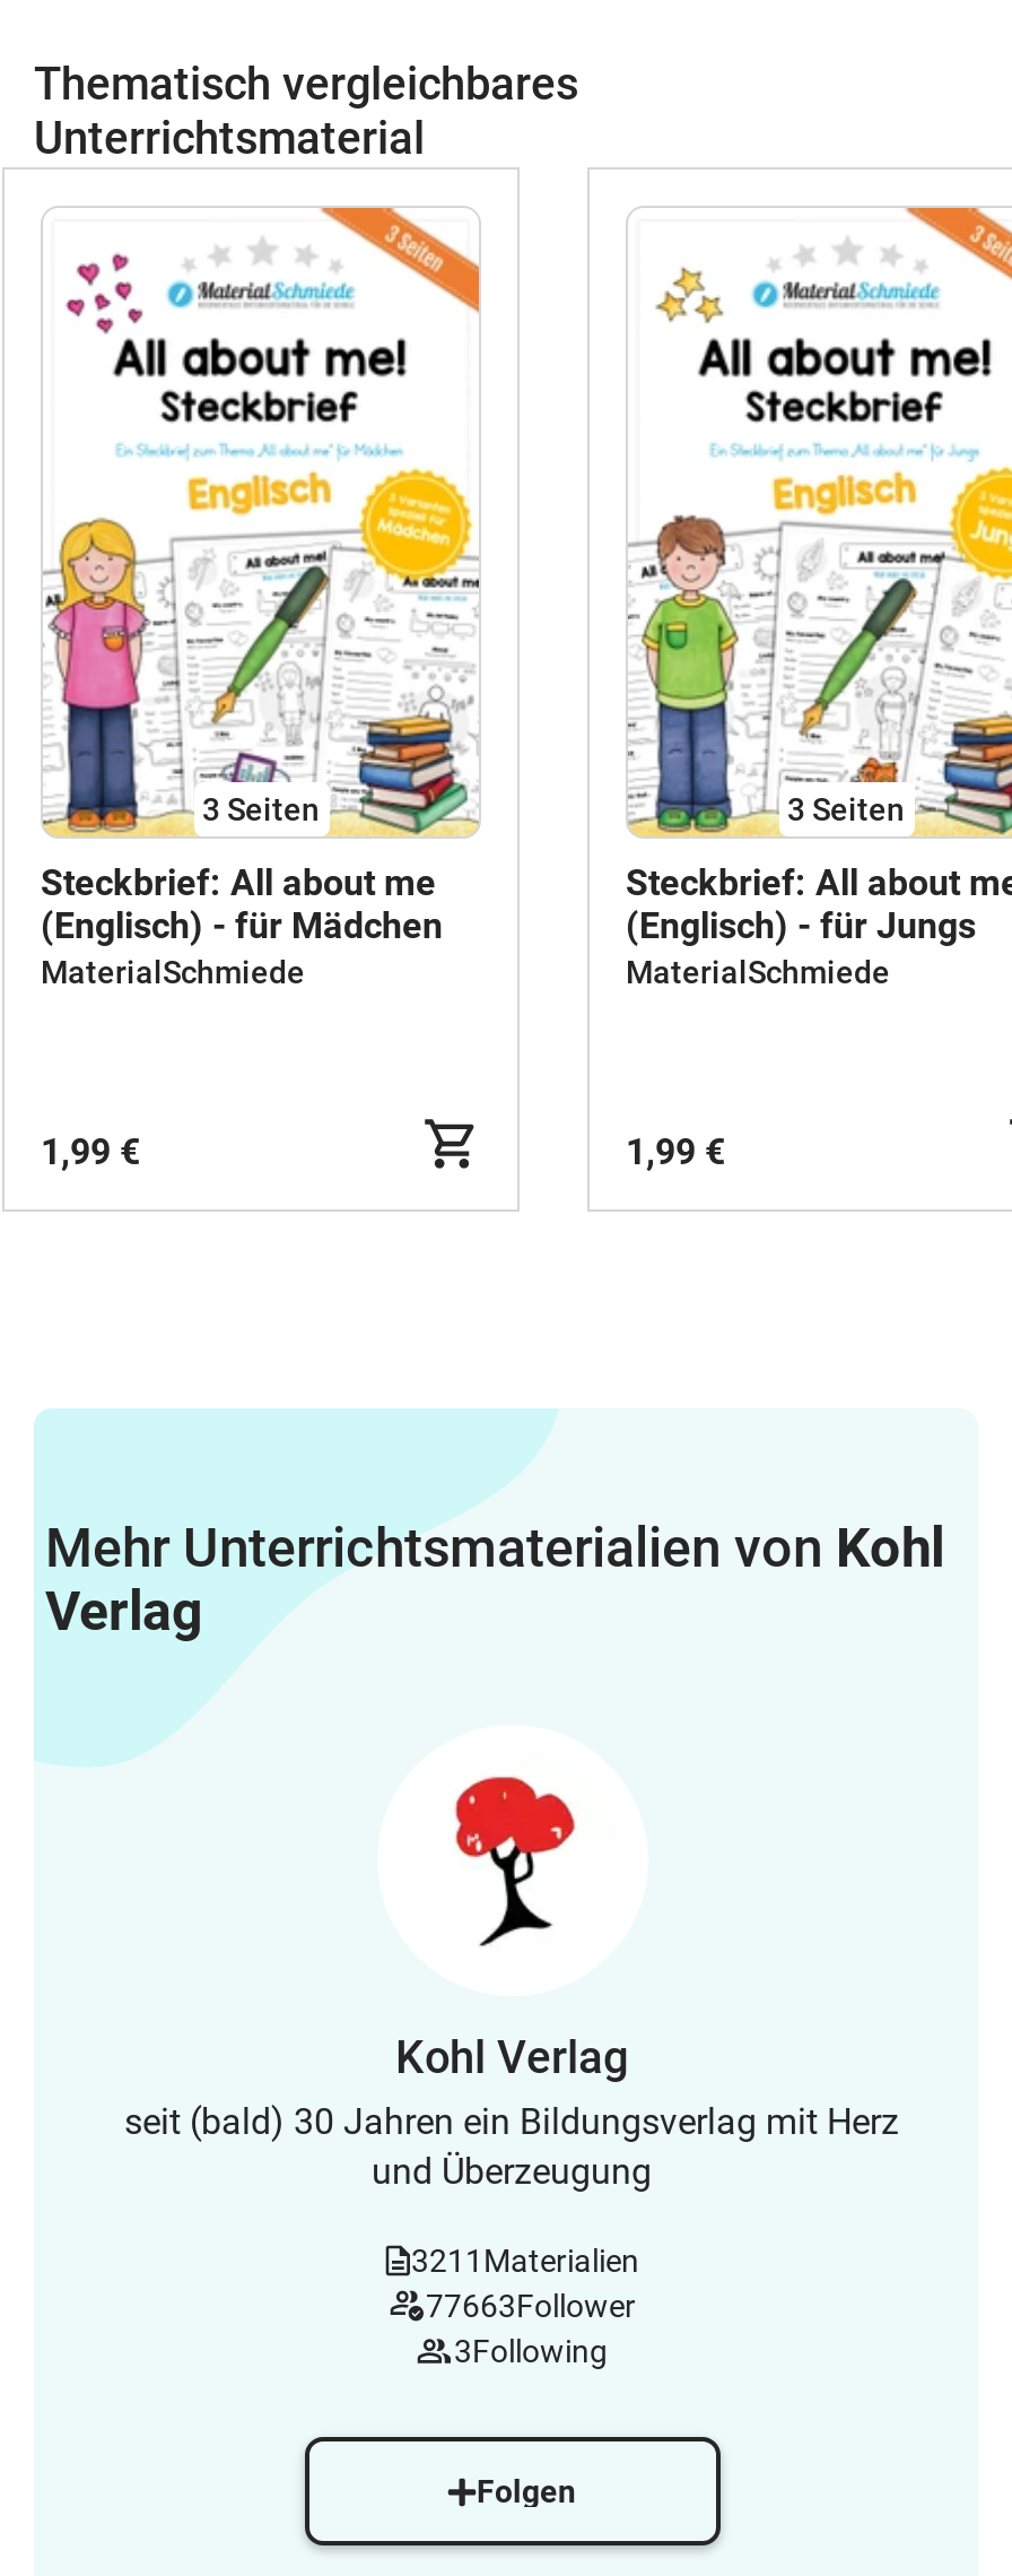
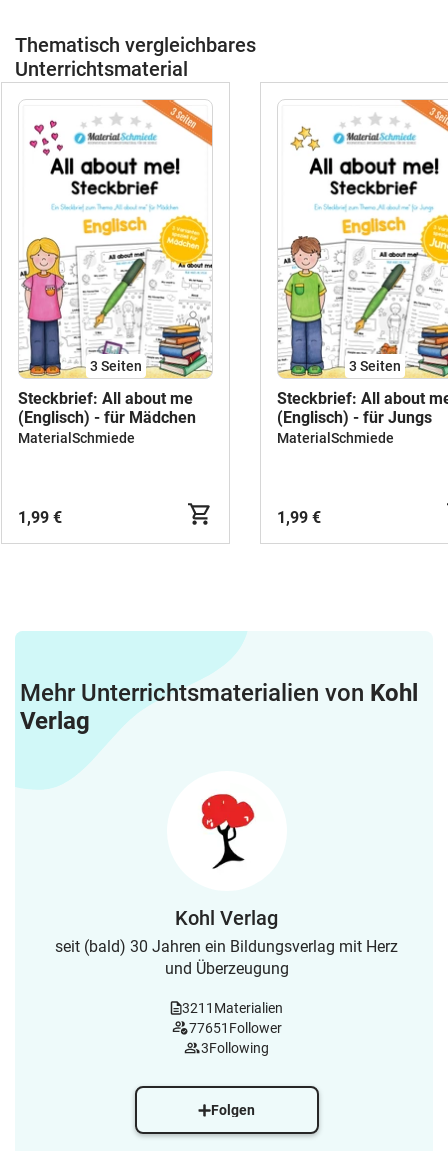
- 77663Follower
+ 77651Follower
